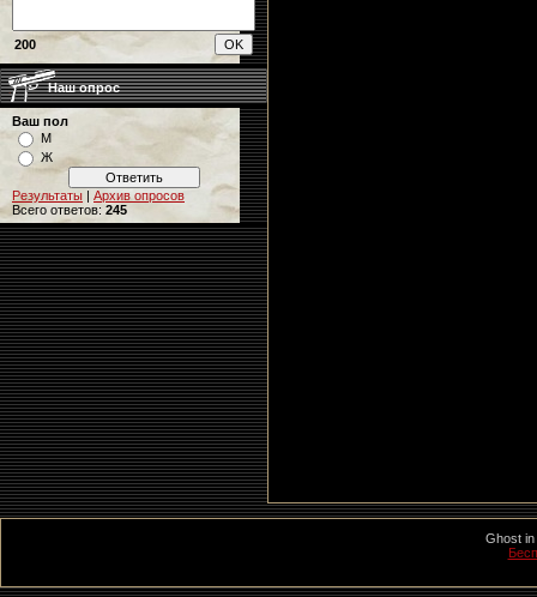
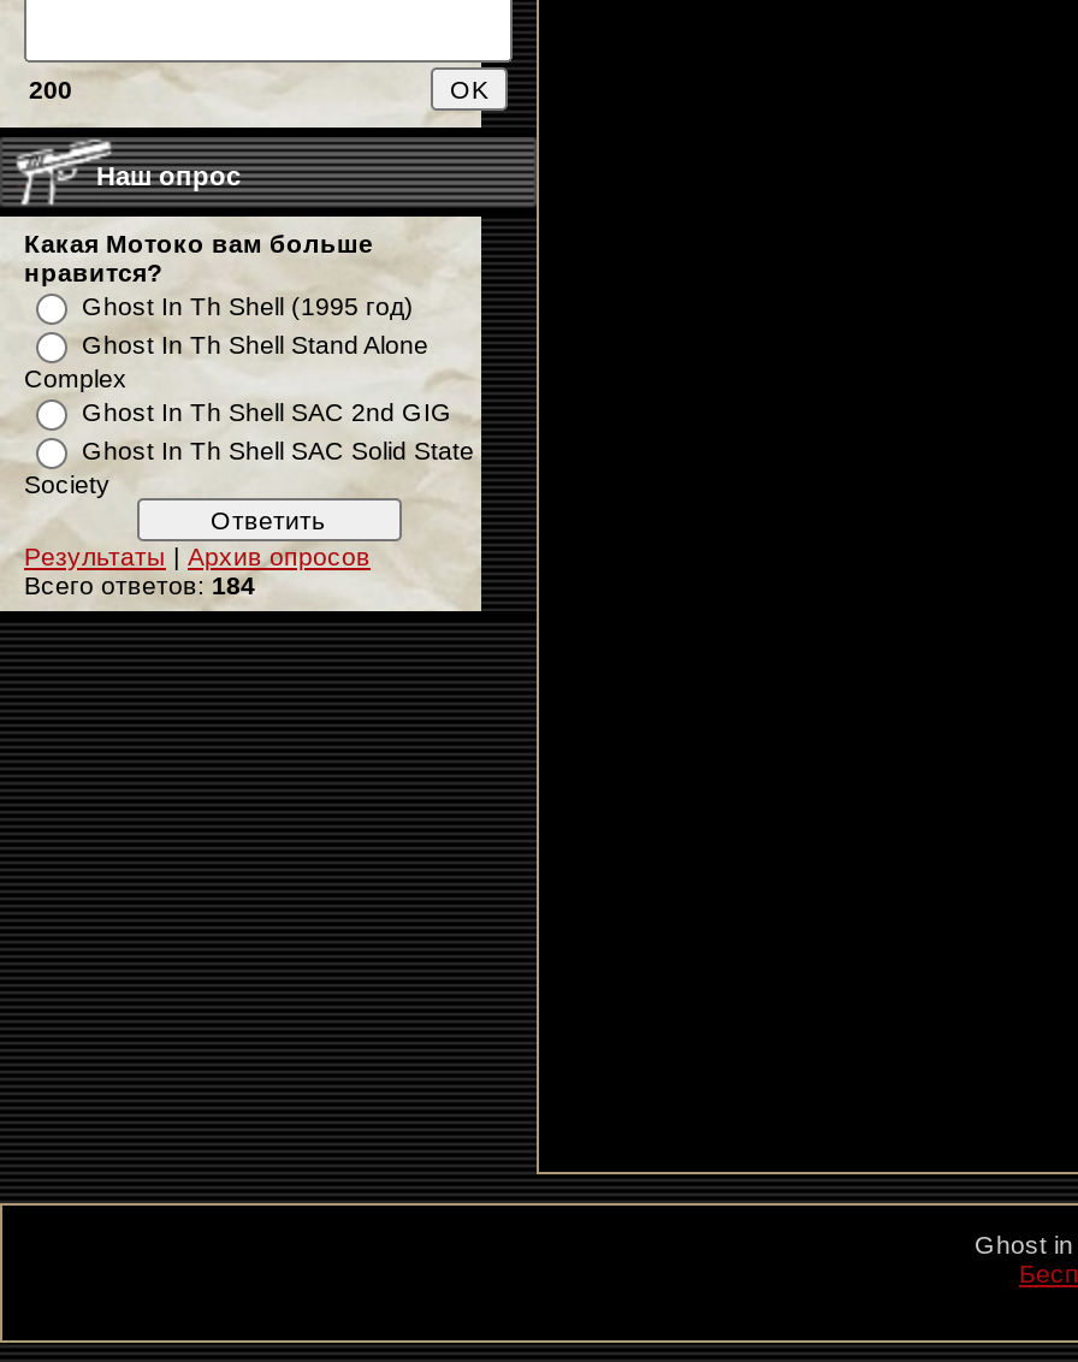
- Ваш пол
- М
- Ж
+ Какая Мотоко вам больше
+ нравится?
+ Ghost In Th Shell (1995 год)
+ Ghost In Th Shell Stand Alone
+ Complex
+ Ghost In Th Shell SAC 2nd GIG
+ Ghost In Th Shell SAC Solid State
+ Society

- Всего ответов:245
+ Всего ответов:184
